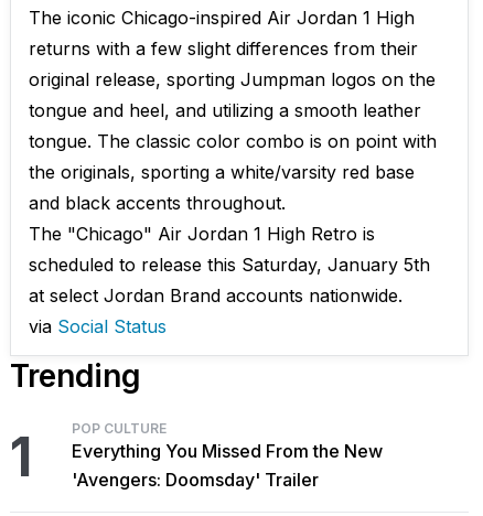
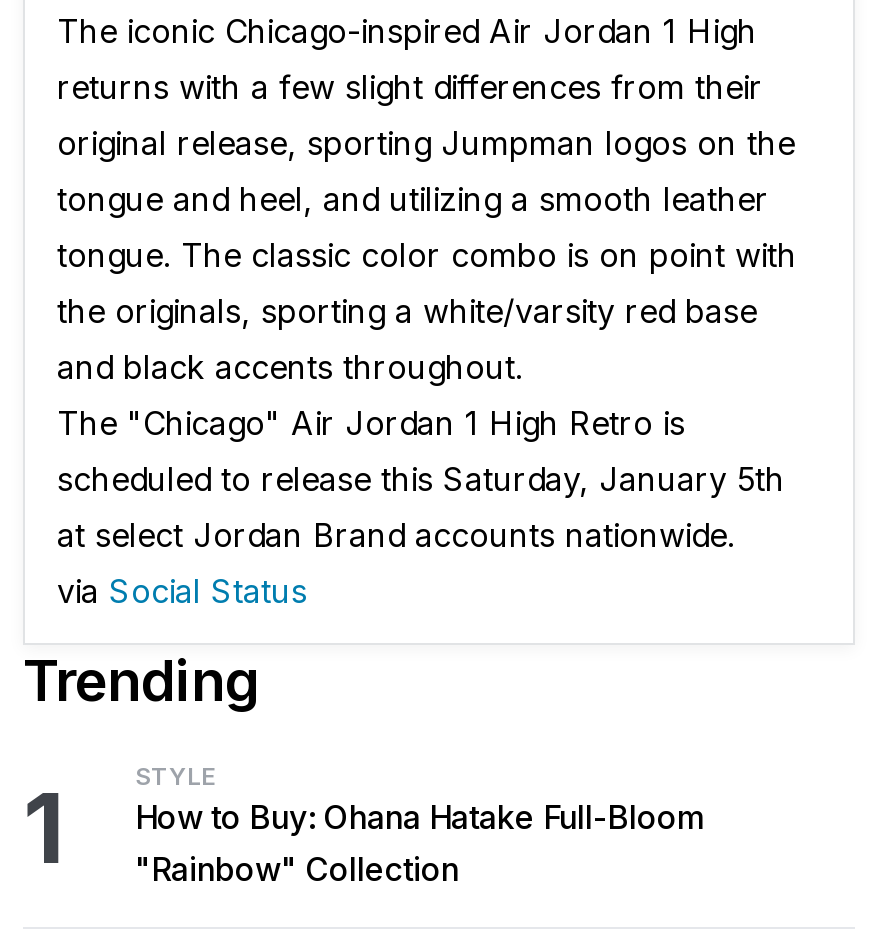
- POP CULTURE
- Everything You Missed From the New
- 'Avengers: Doomsday' Trailer
+ STYLE
+ How to Buy: Ohana Hatake Full-Bloom
+ "Rainbow" Collection
